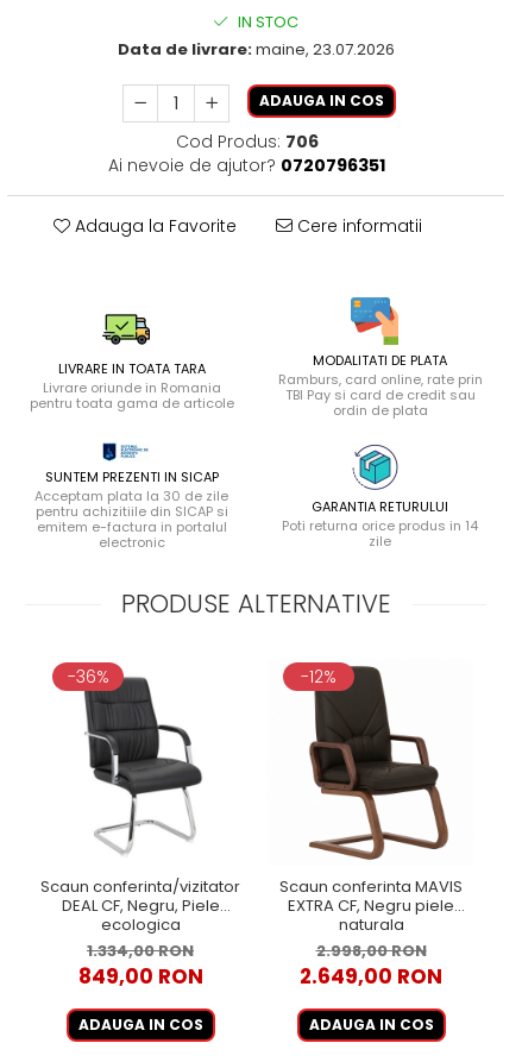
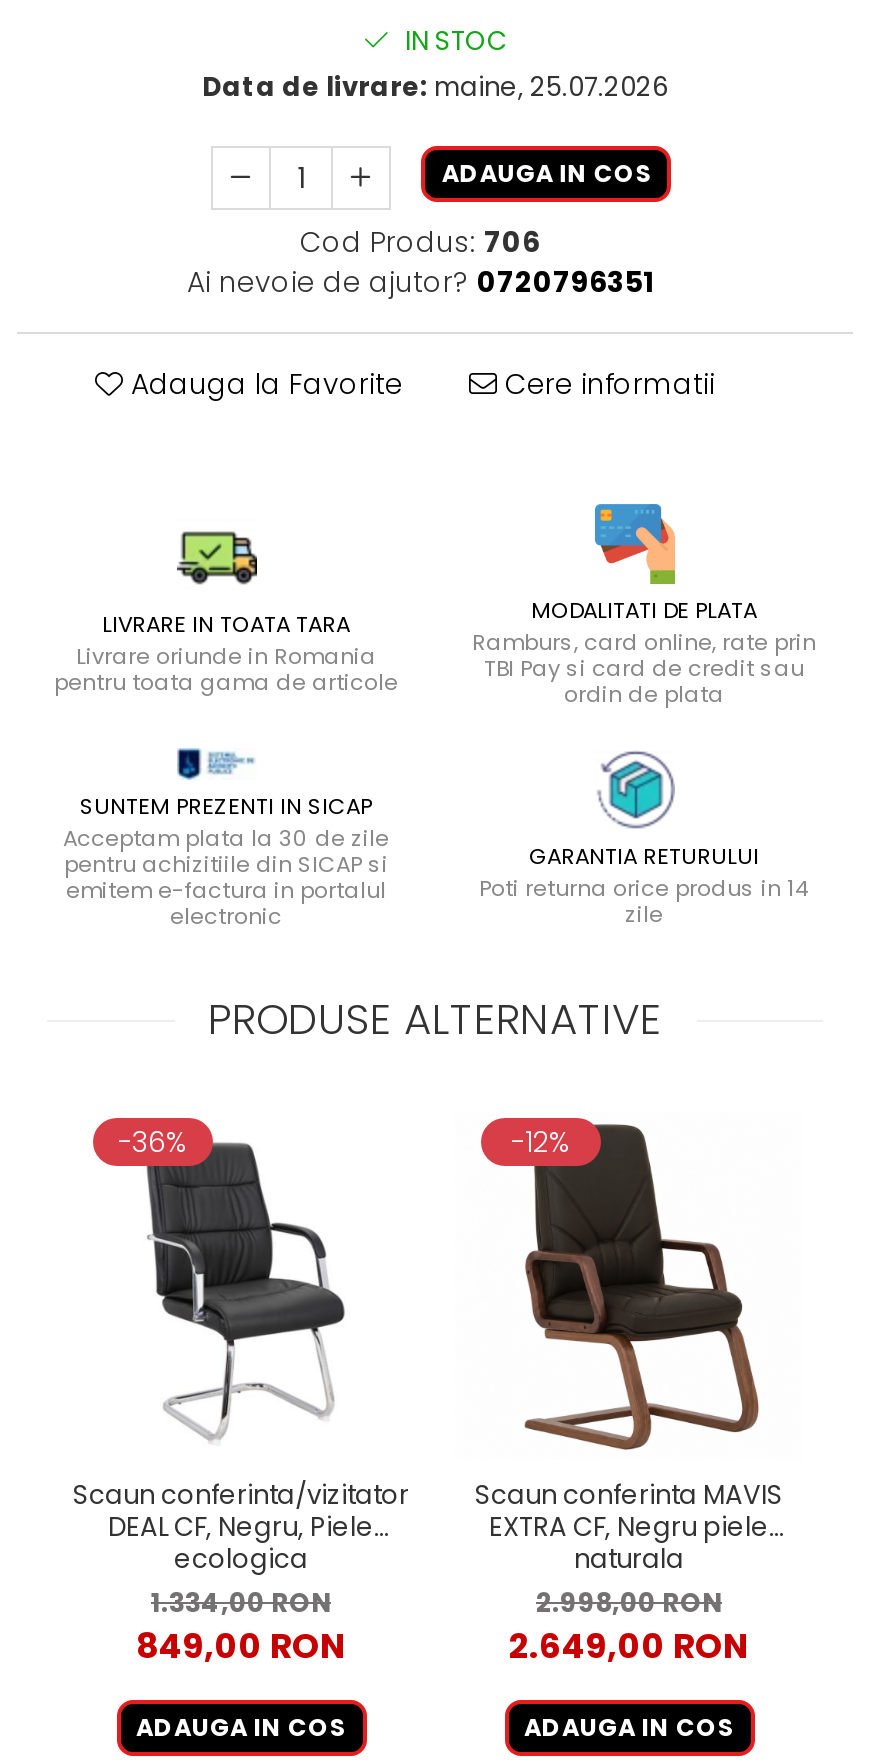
- Data de livrare: maine, 23.07.2026
+ Data de livrare: maine, 25.07.2026
